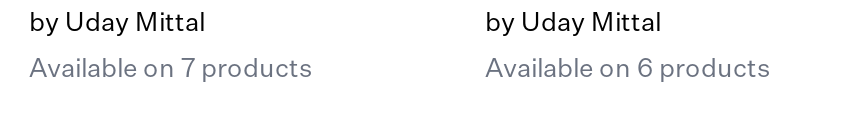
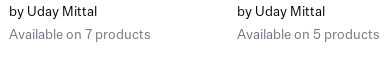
- Available on 6 products
+ Available on 5 products
